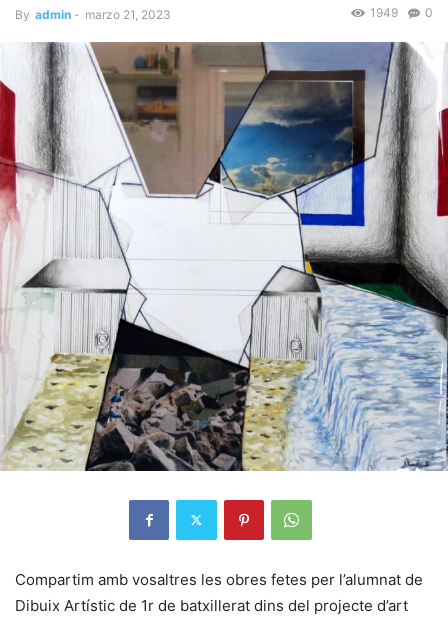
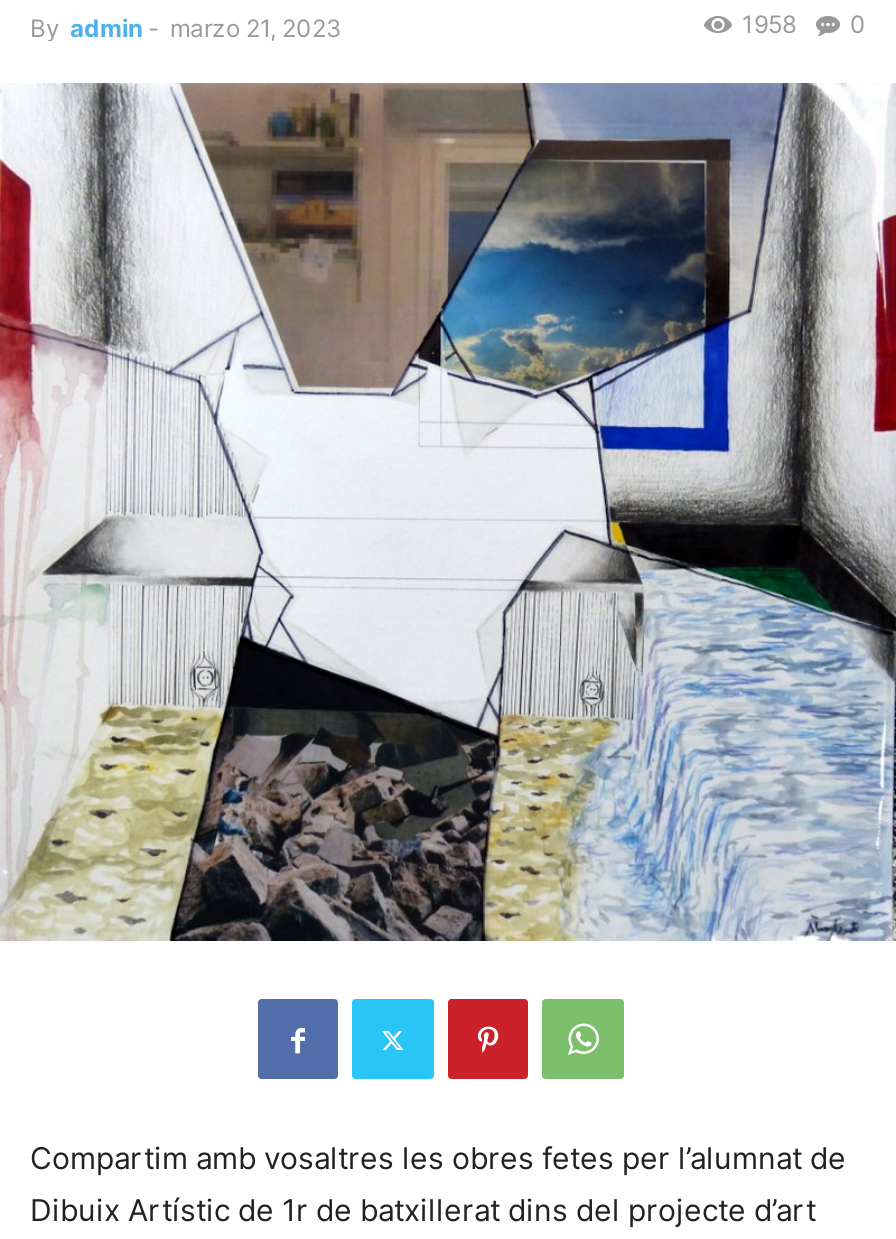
- 1949 0
+ 1958 0
